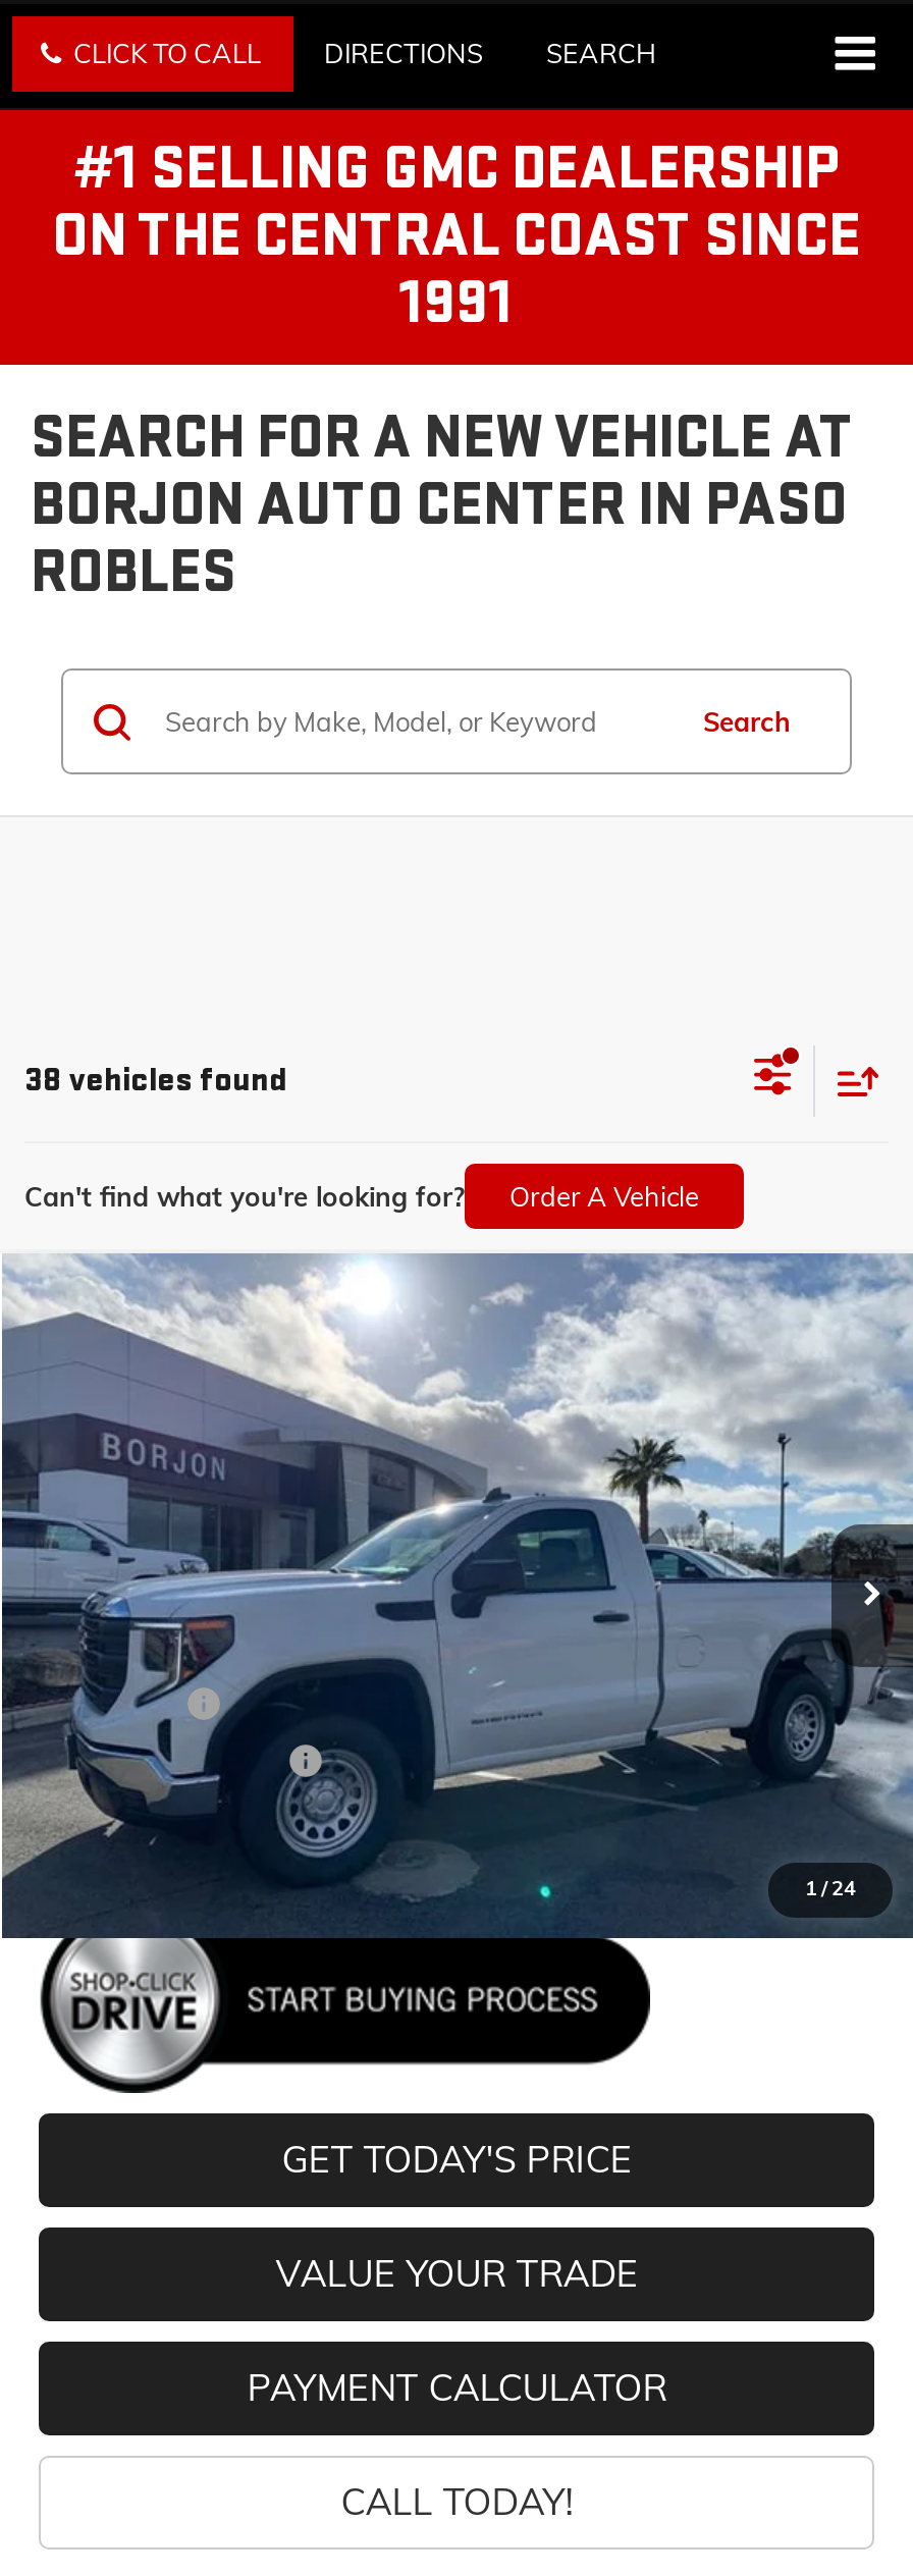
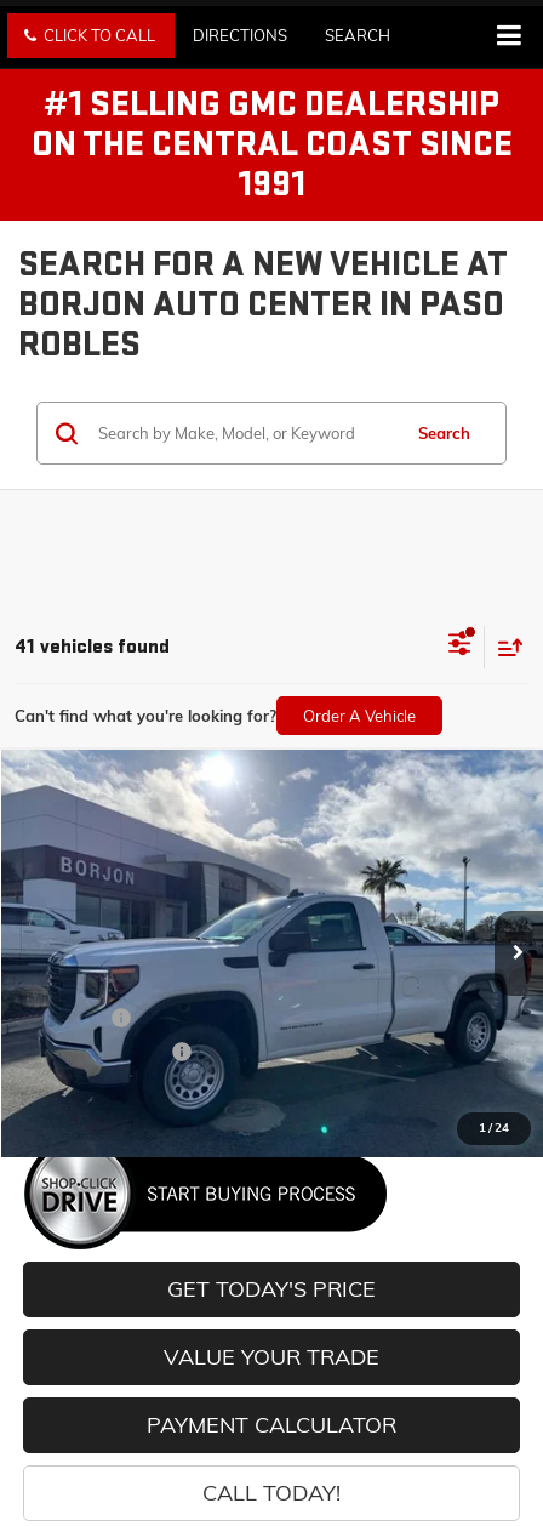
- 38 vehicles found
+ 41 vehicles found
